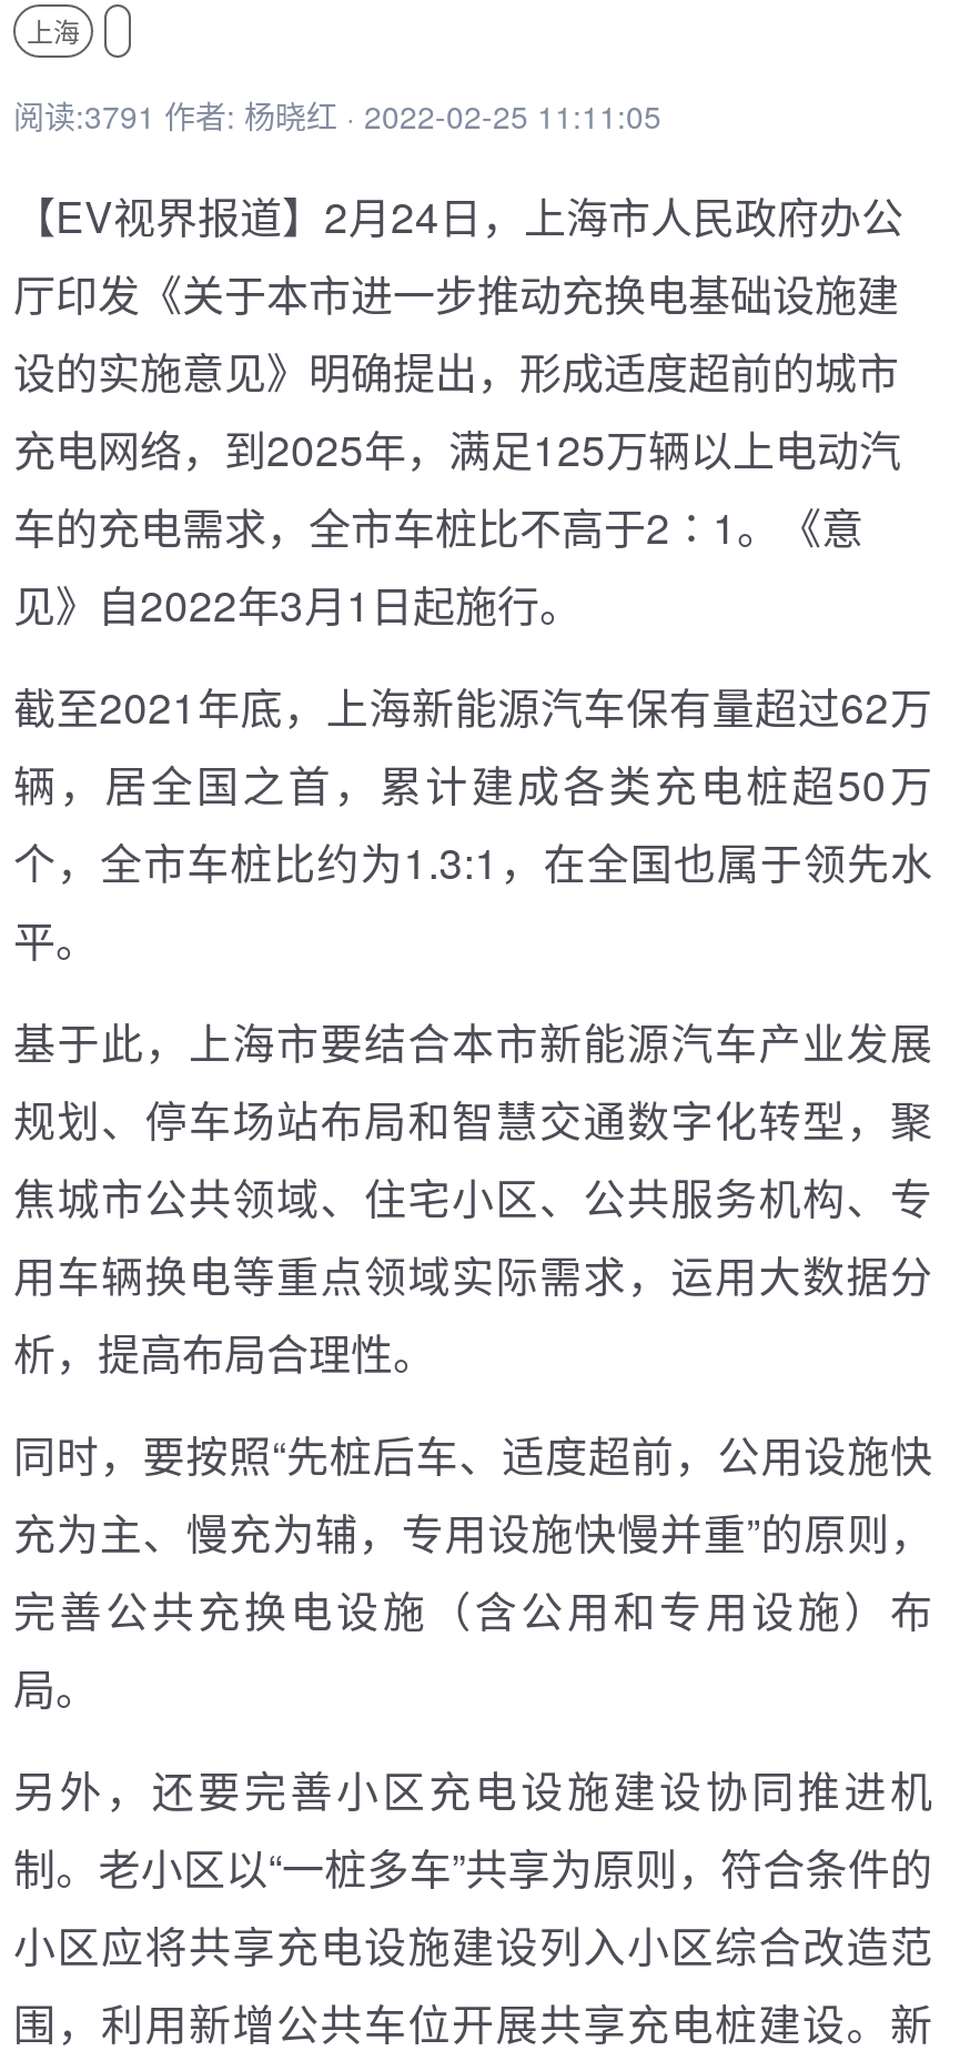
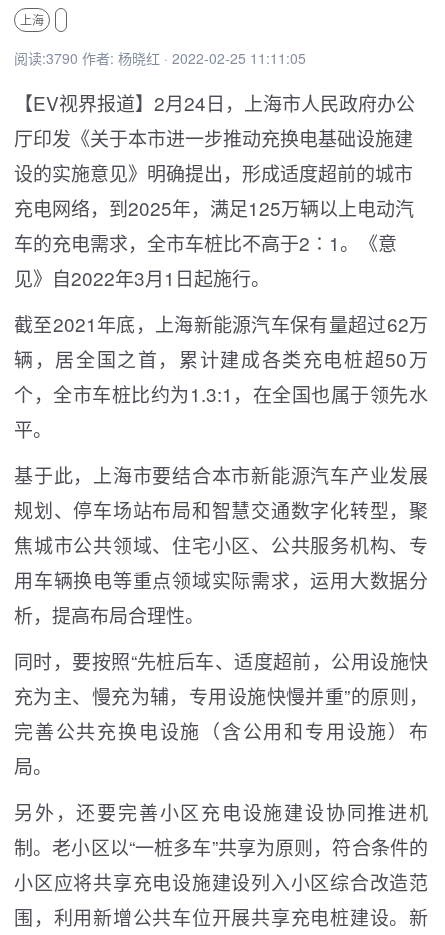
- 阅读:3791 作者: 杨晓红 · 2022-02-25 11:11:05
+ 阅读:3790 作者: 杨晓红 · 2022-02-25 11:11:05
